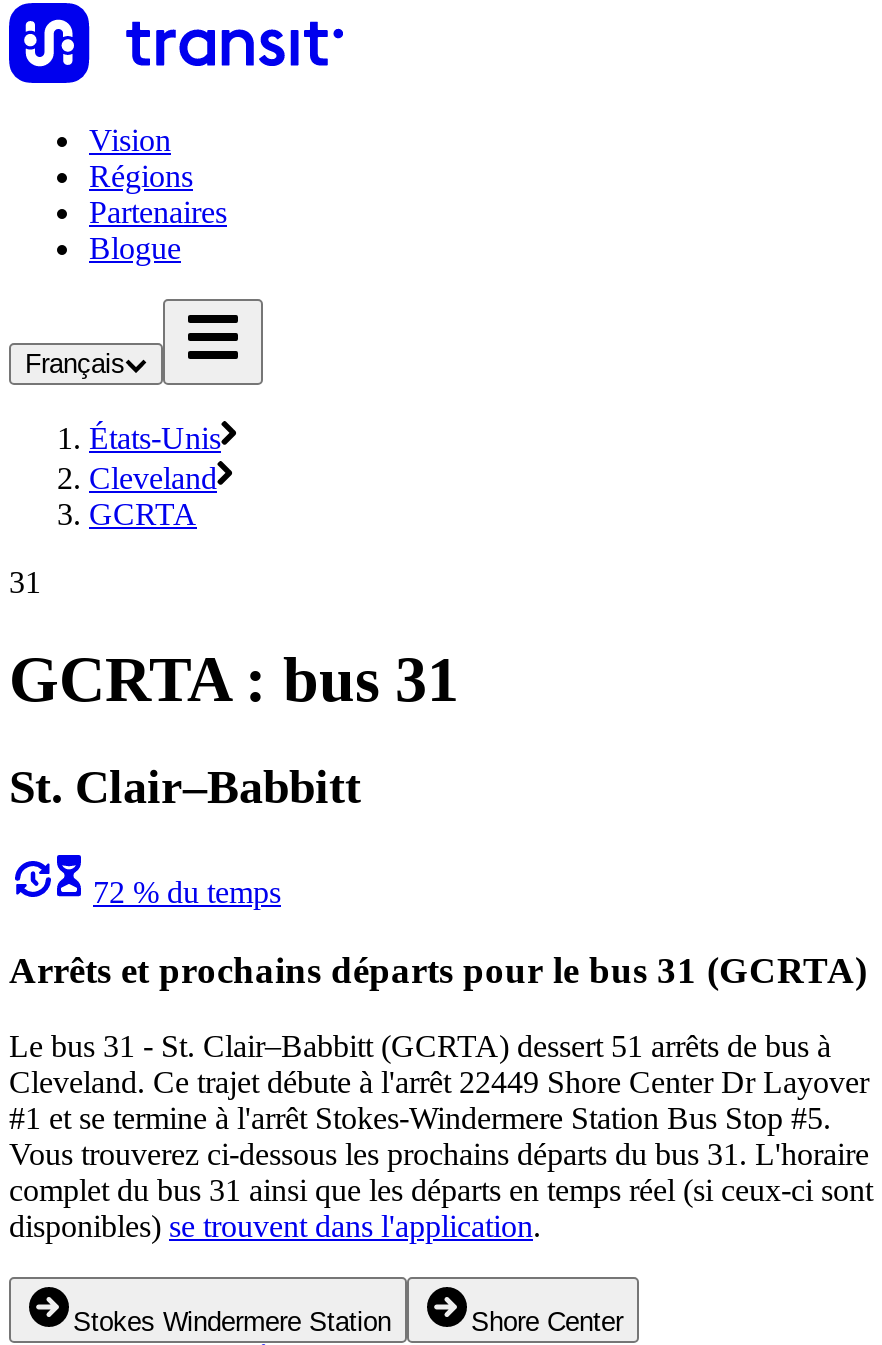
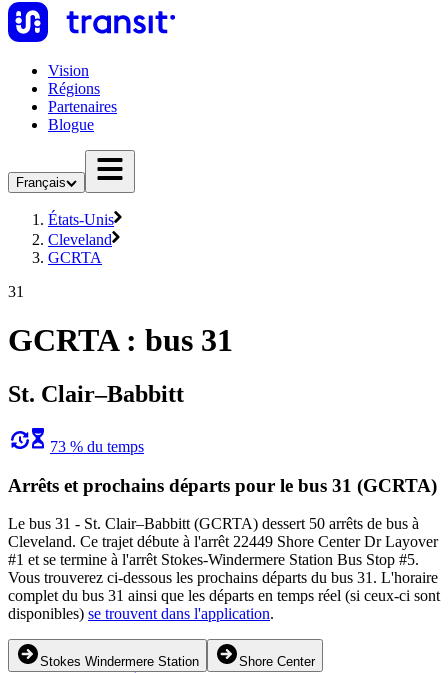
- 72 % du temps
+ 73 % du temps

- Le bus 31 - St. Clair–Babbitt (GCRTA) dessert 51 arrêts de bus à
+ Le bus 31 - St. Clair–Babbitt (GCRTA) dessert 50 arrêts de bus à
